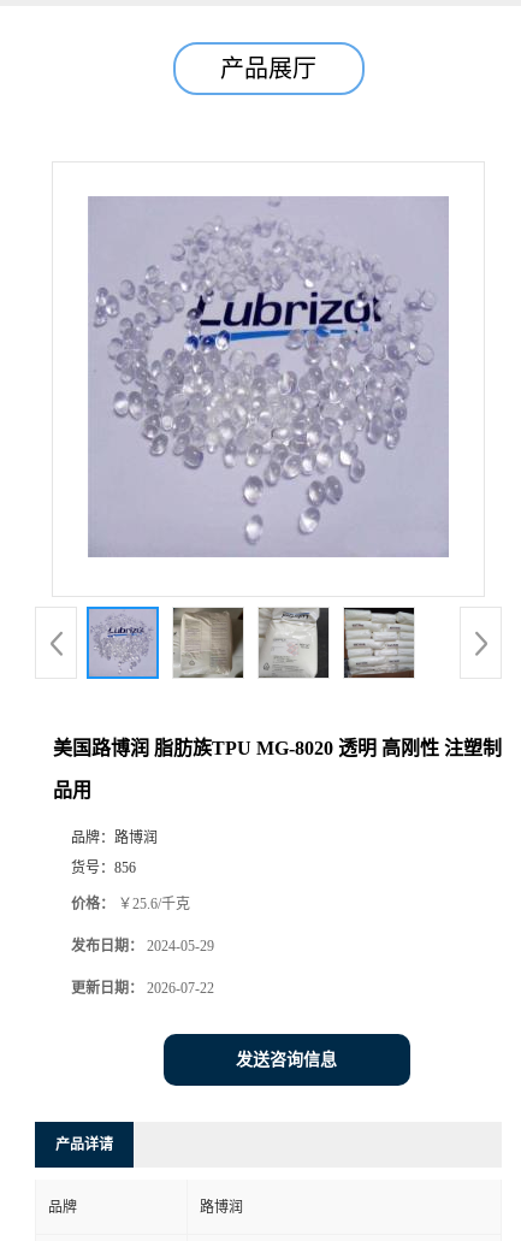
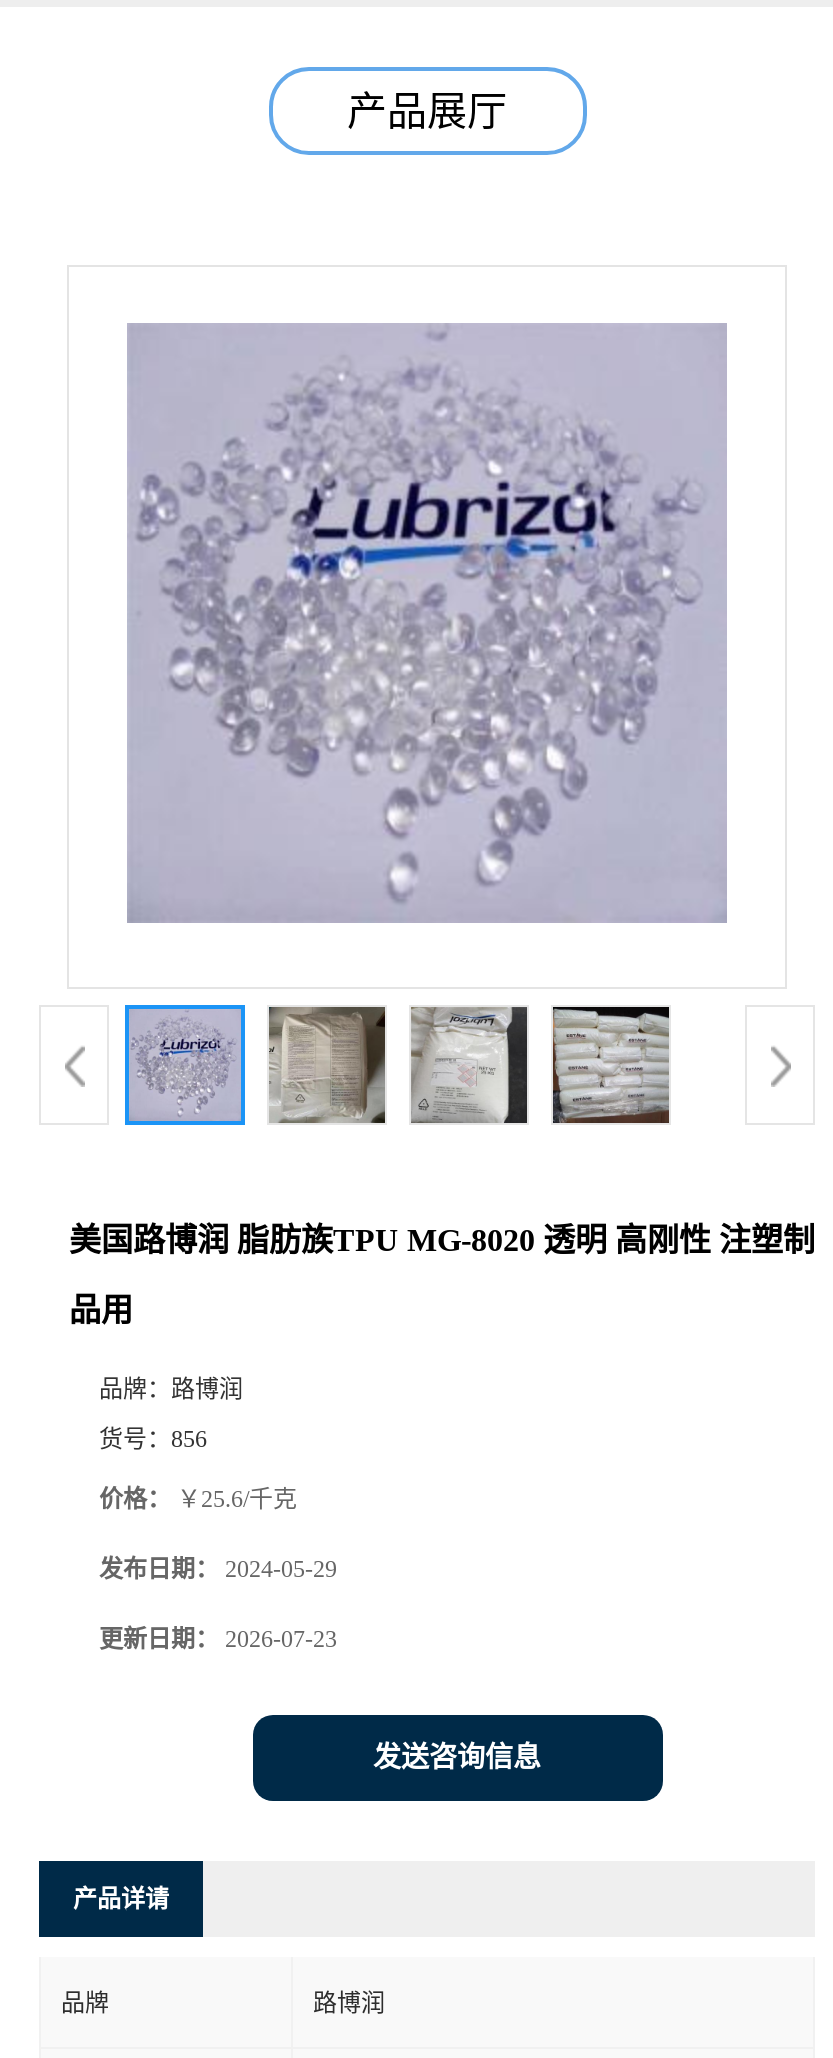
- 更新日期：2026-07-22
+ 更新日期：2026-07-23
